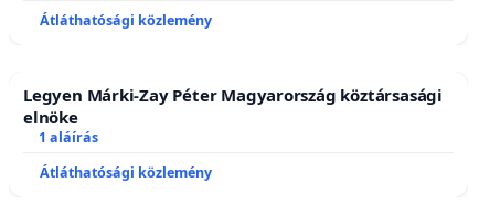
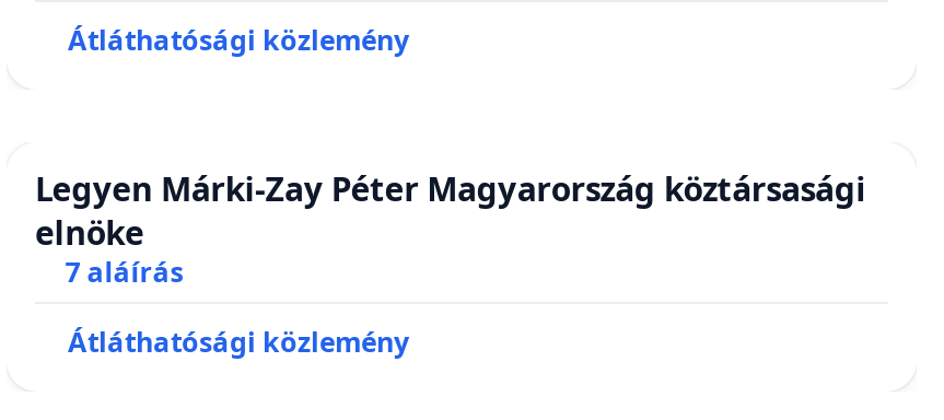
- 1 aláírás
+ 7 aláírás
